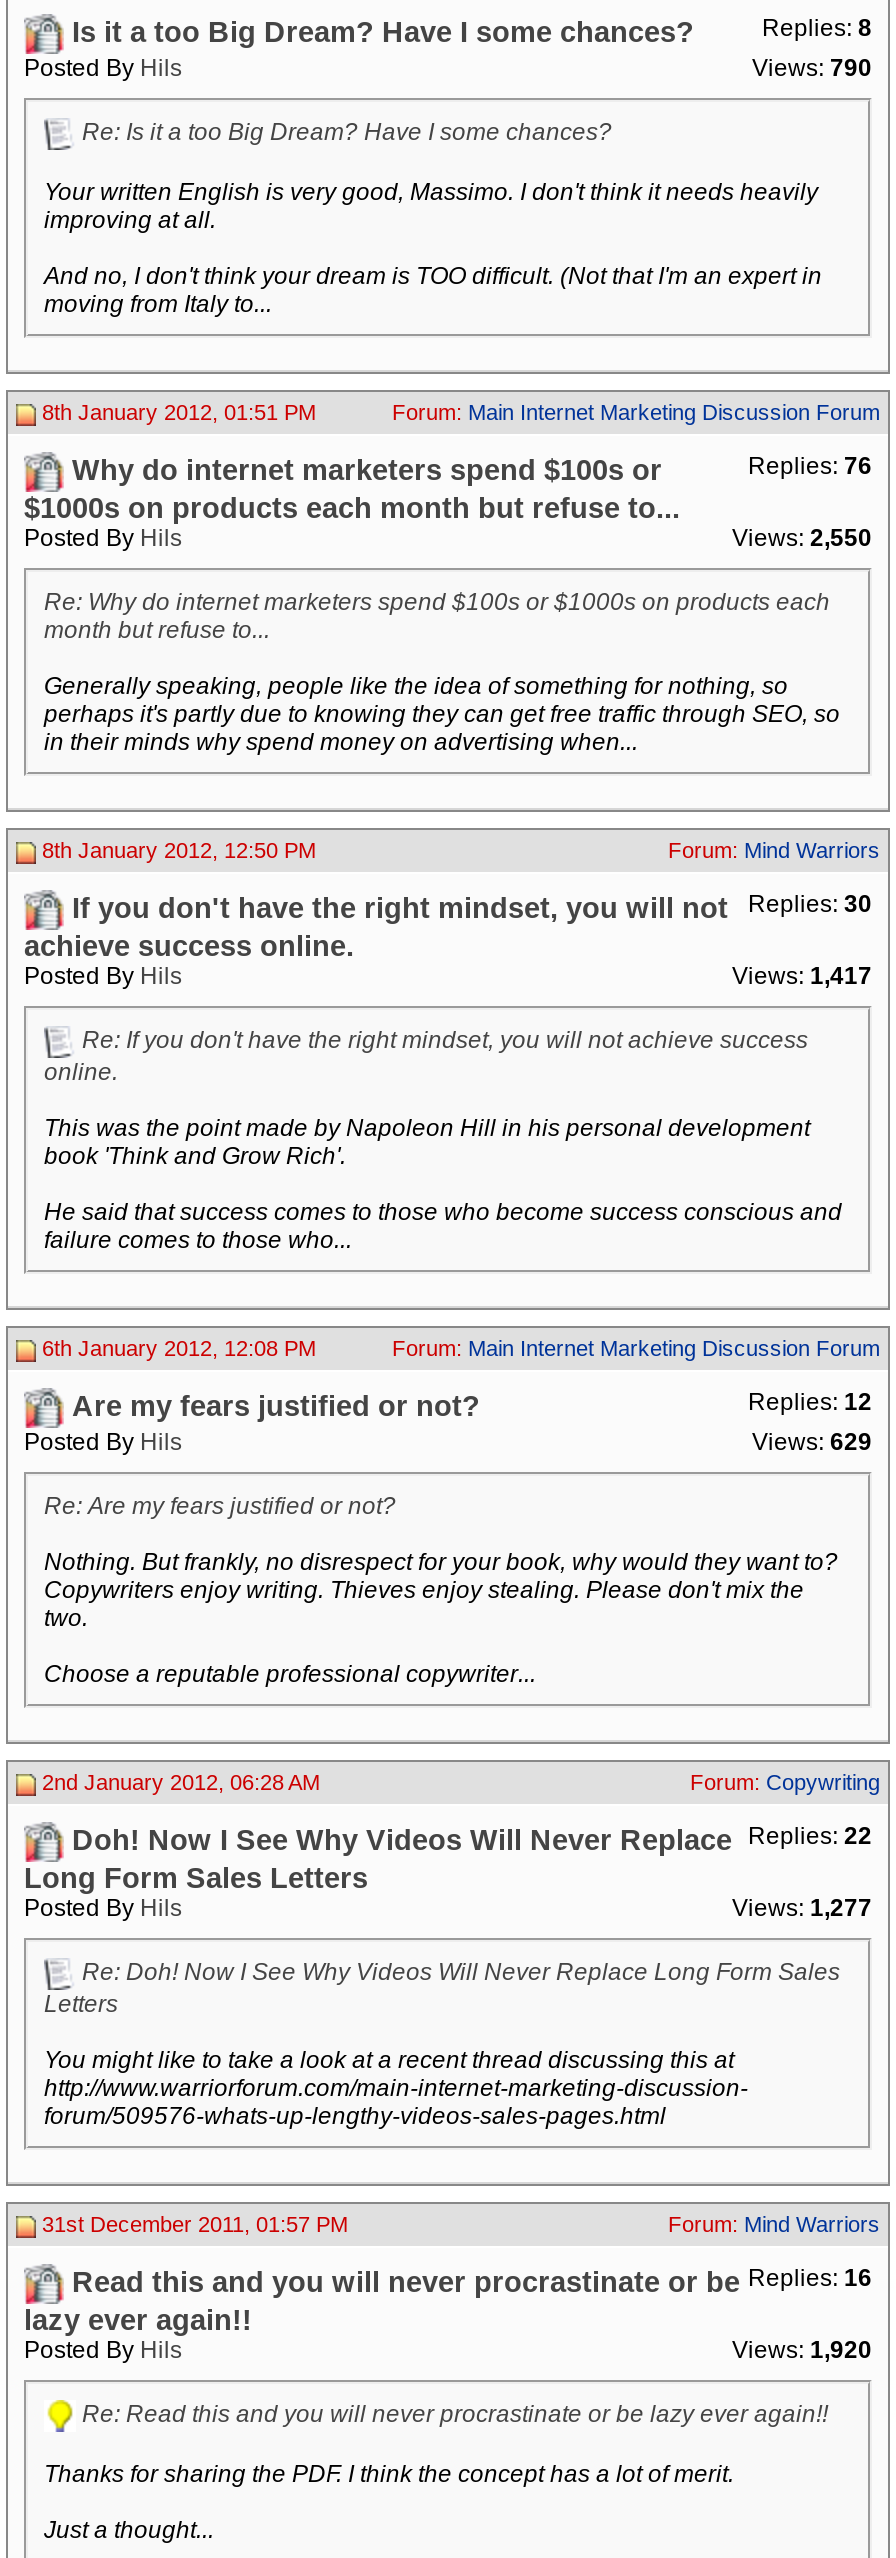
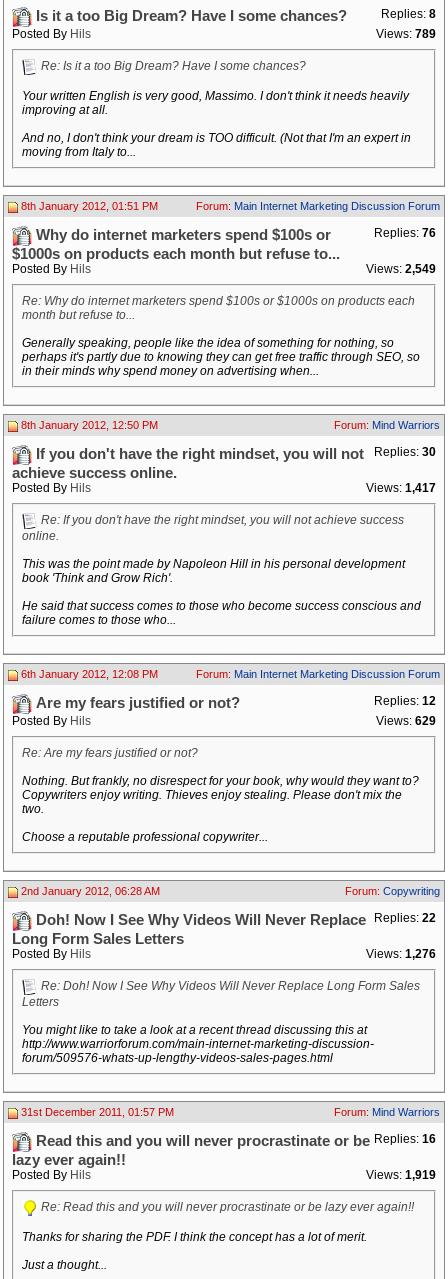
- Views: 790
+ Views: 789

- Views: 2,550
+ Views: 2,549

- Views: 1,277
+ Views: 1,276

- Views: 1,920
+ Views: 1,919
